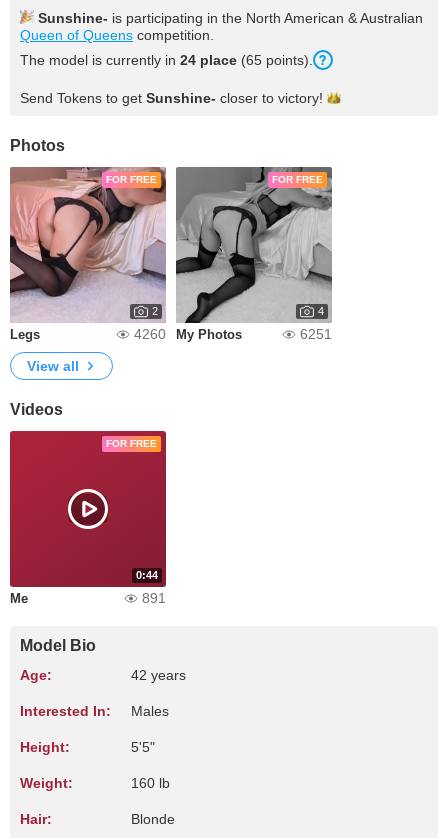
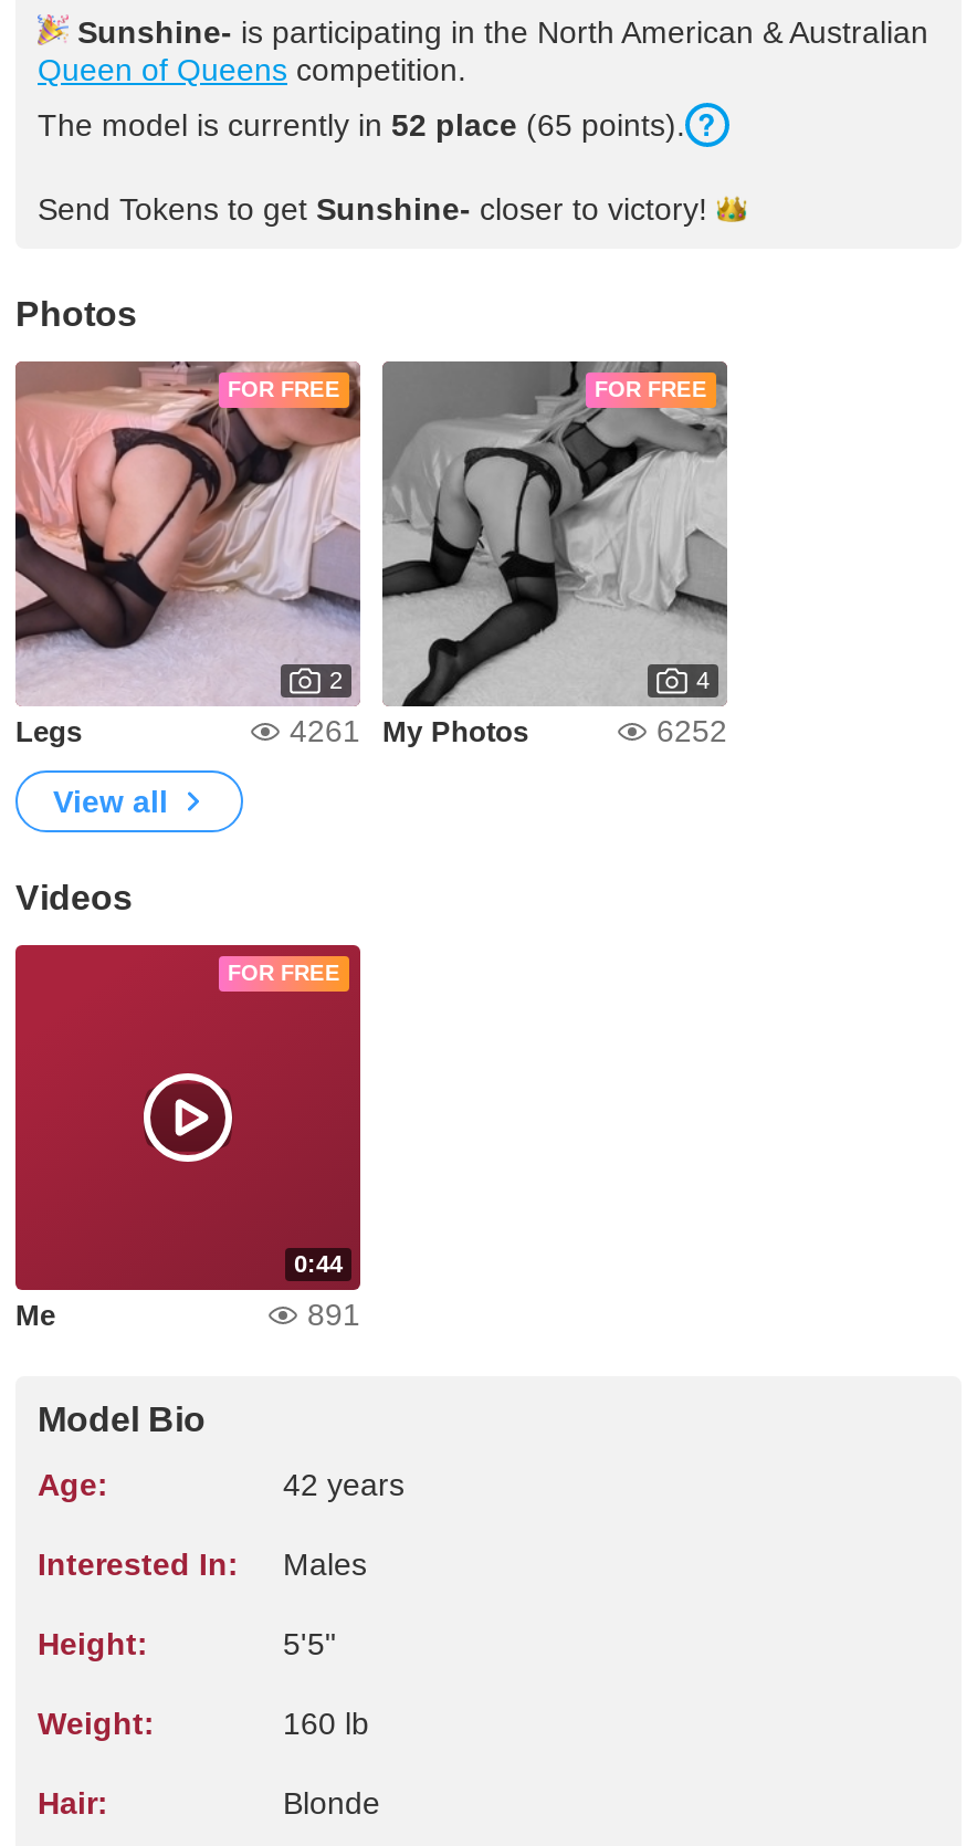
- The model is currently in 24 place (65 points).
+ The model is currently in 52 place (65 points).

- 4260 My Photos
+ 4261 My Photos

- 6251
+ 6252
